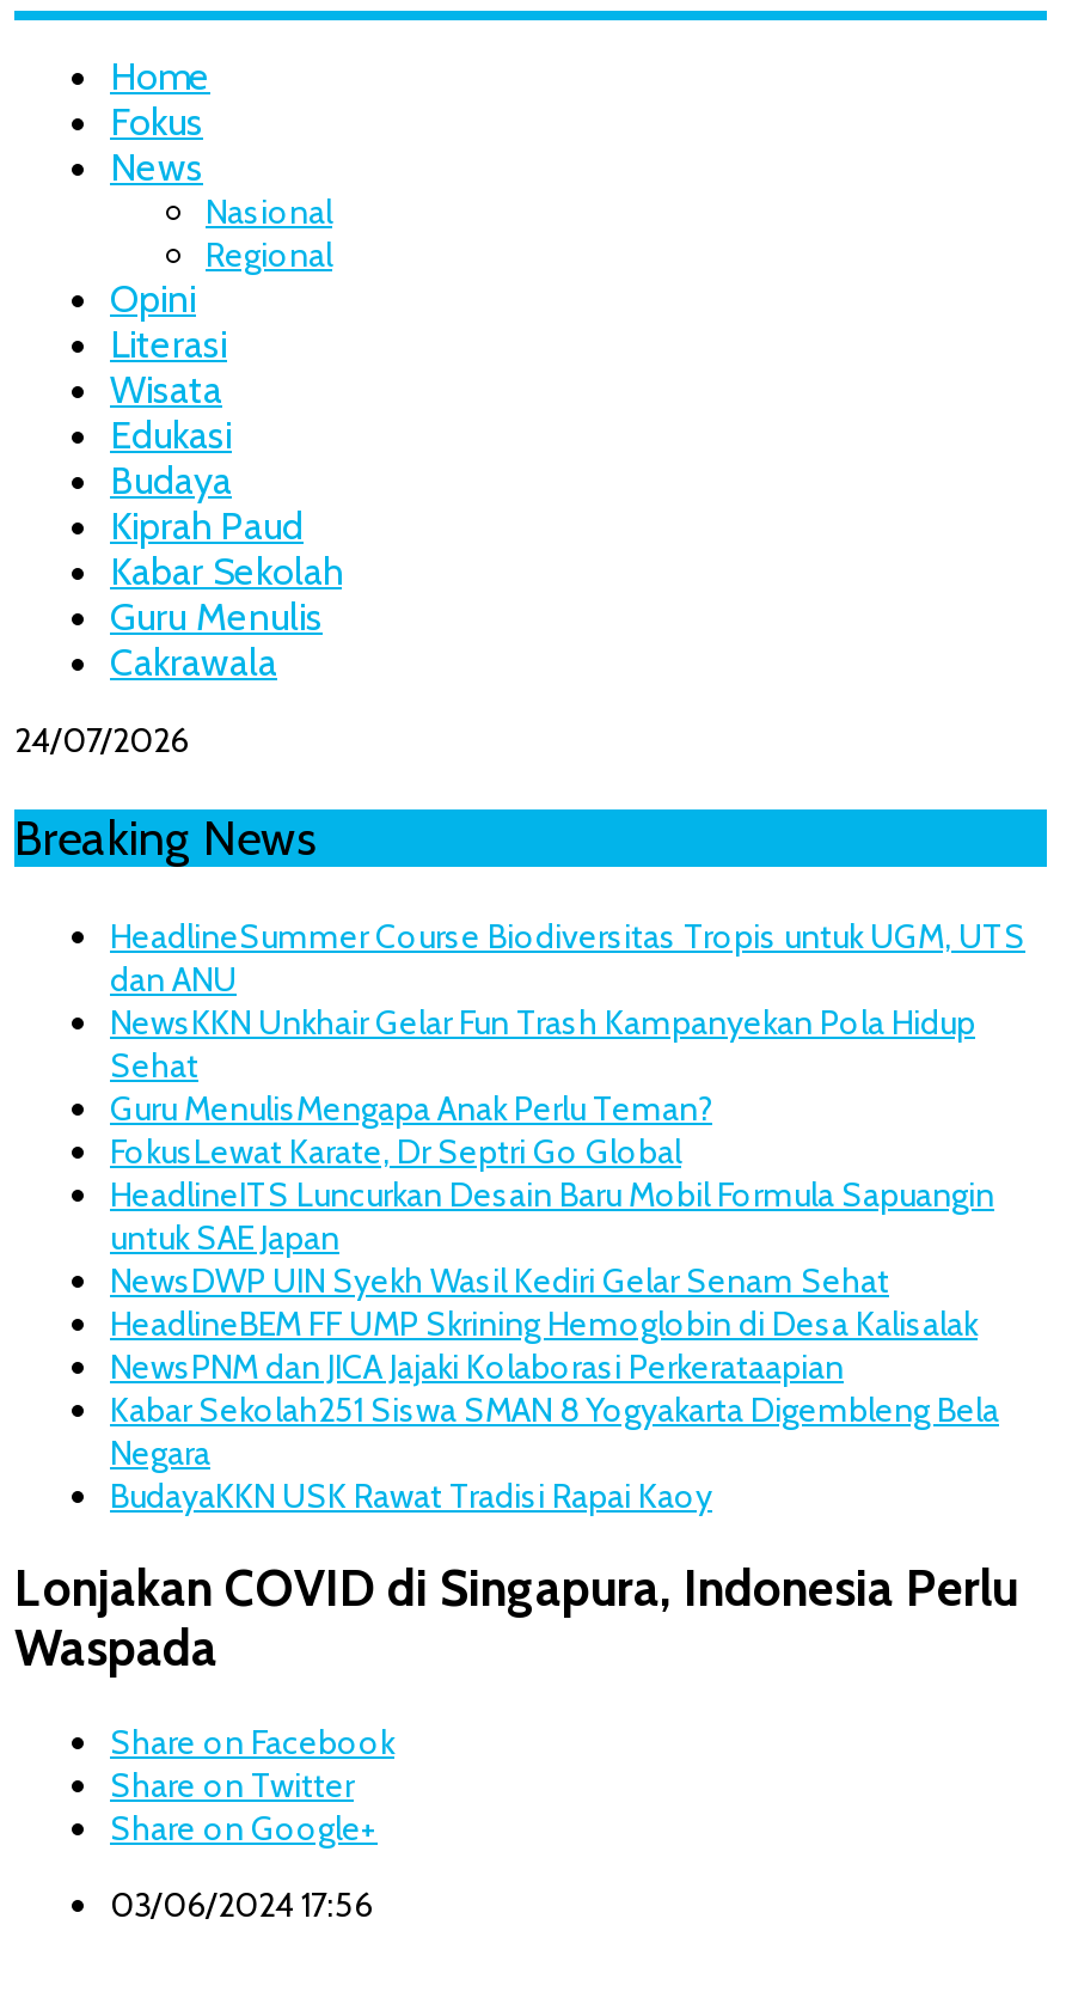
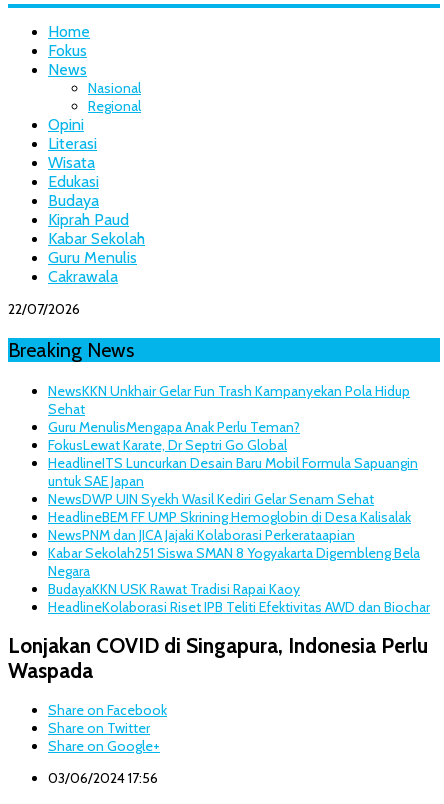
- 24/07/2026
+ 22/07/2026

- HeadlineSummer Course Biodiversitas Tropis untuk UGM, UTS
- dan ANU

moved up: NewsKKN Unkhair Gelar Fun Trash Kampanyekan Pola Hidup | Sehat | Guru MenulisMengapa Anak Perlu Teman? | ... | Negara | BudayaKKN USK Rawat Tradisi Rapai Kaoy

+ HeadlineKolaborasi Riset IPB Teliti Efektivitas AWD dan Biochar
